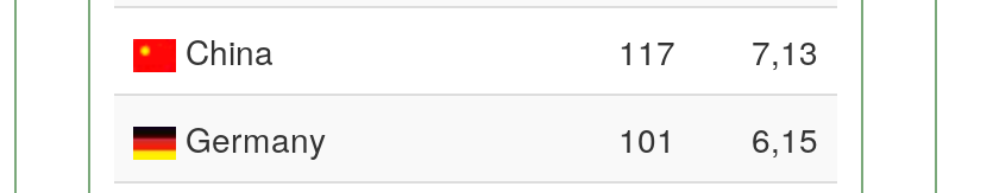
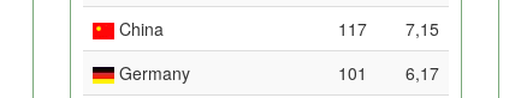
- 117 7,13
+ 117 7,15

- 101 6,15
+ 101 6,17
